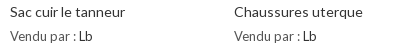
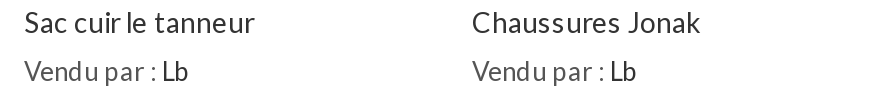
- Chaussures uterque
+ Chaussures Jonak
